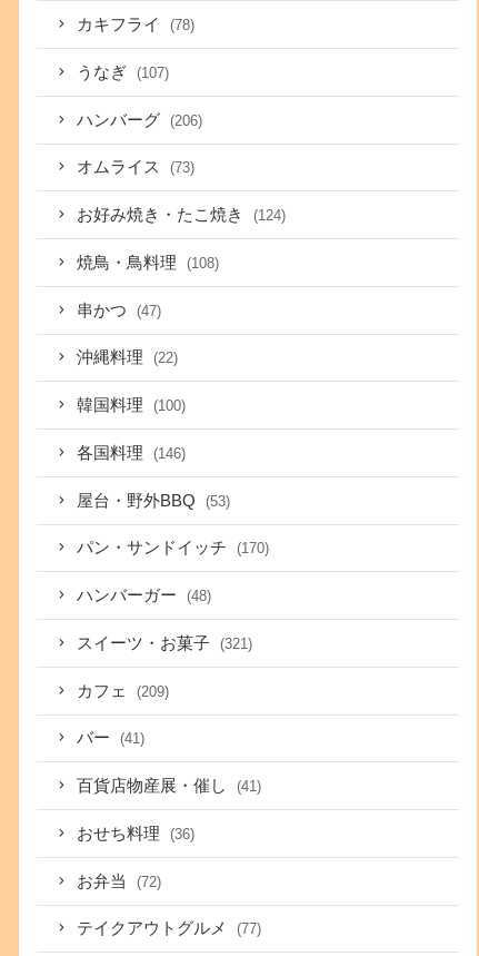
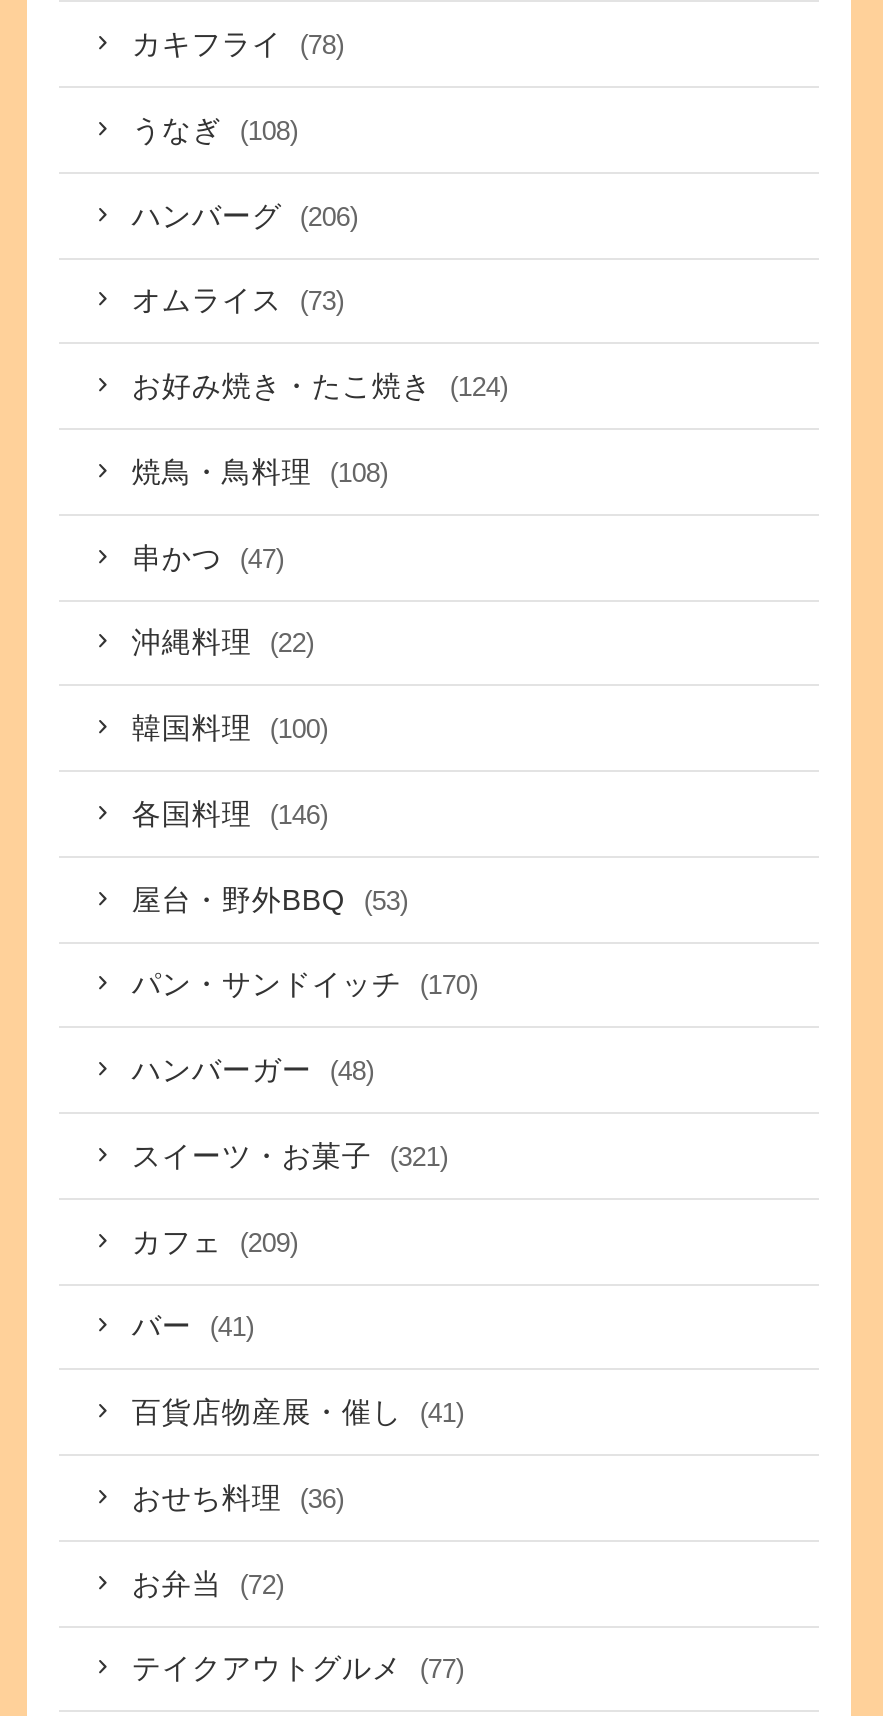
- うなぎ (107)
+ うなぎ (108)
